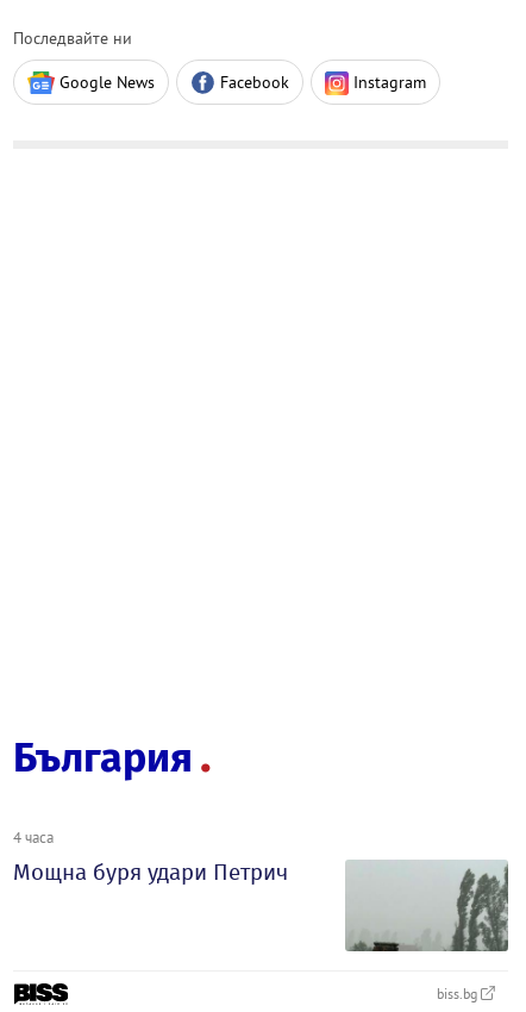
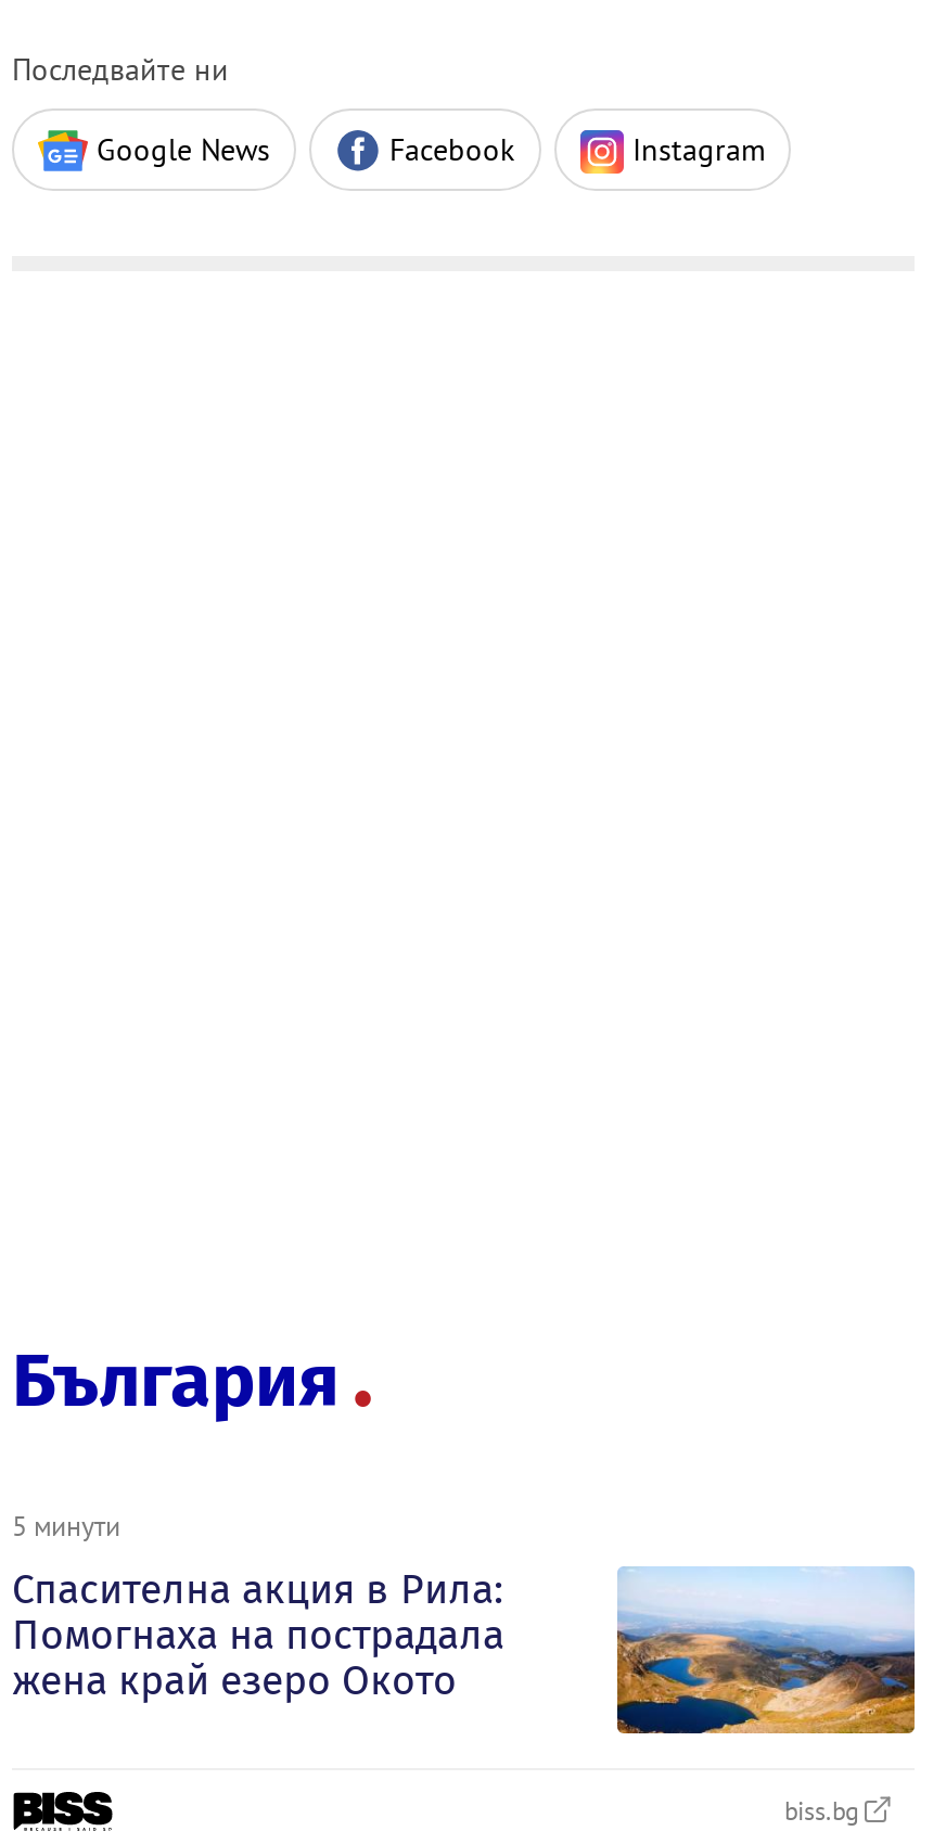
- 4 часа
- Мощна буря удари Петрич
+ 5 минути
+ Спасителна акция в Рила:
+ Помогнаха на пострадала
+ жена край езеро Окото

- [image]
+ [image]
